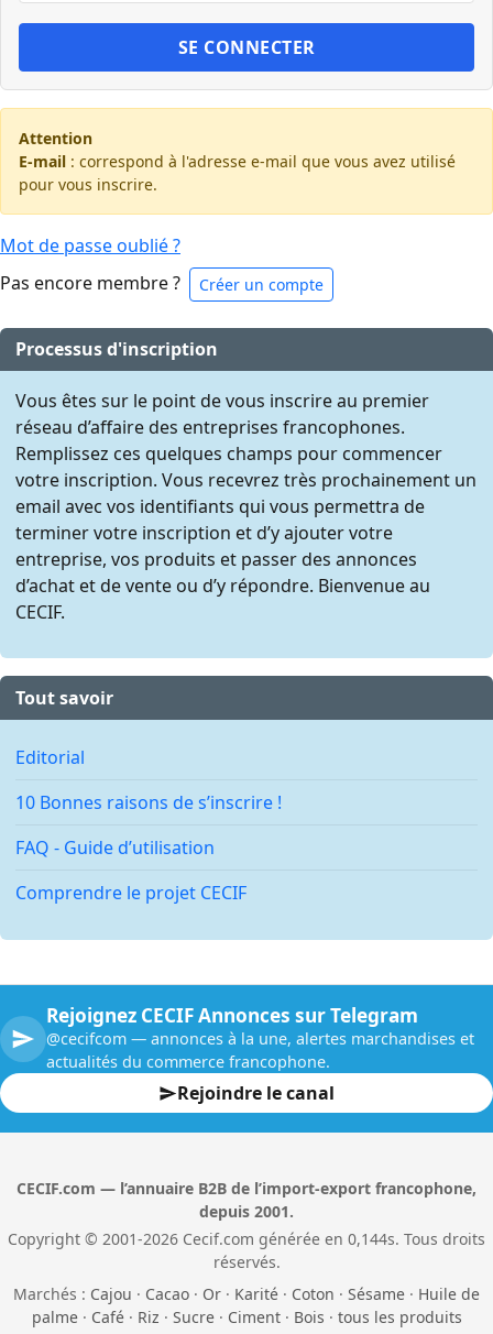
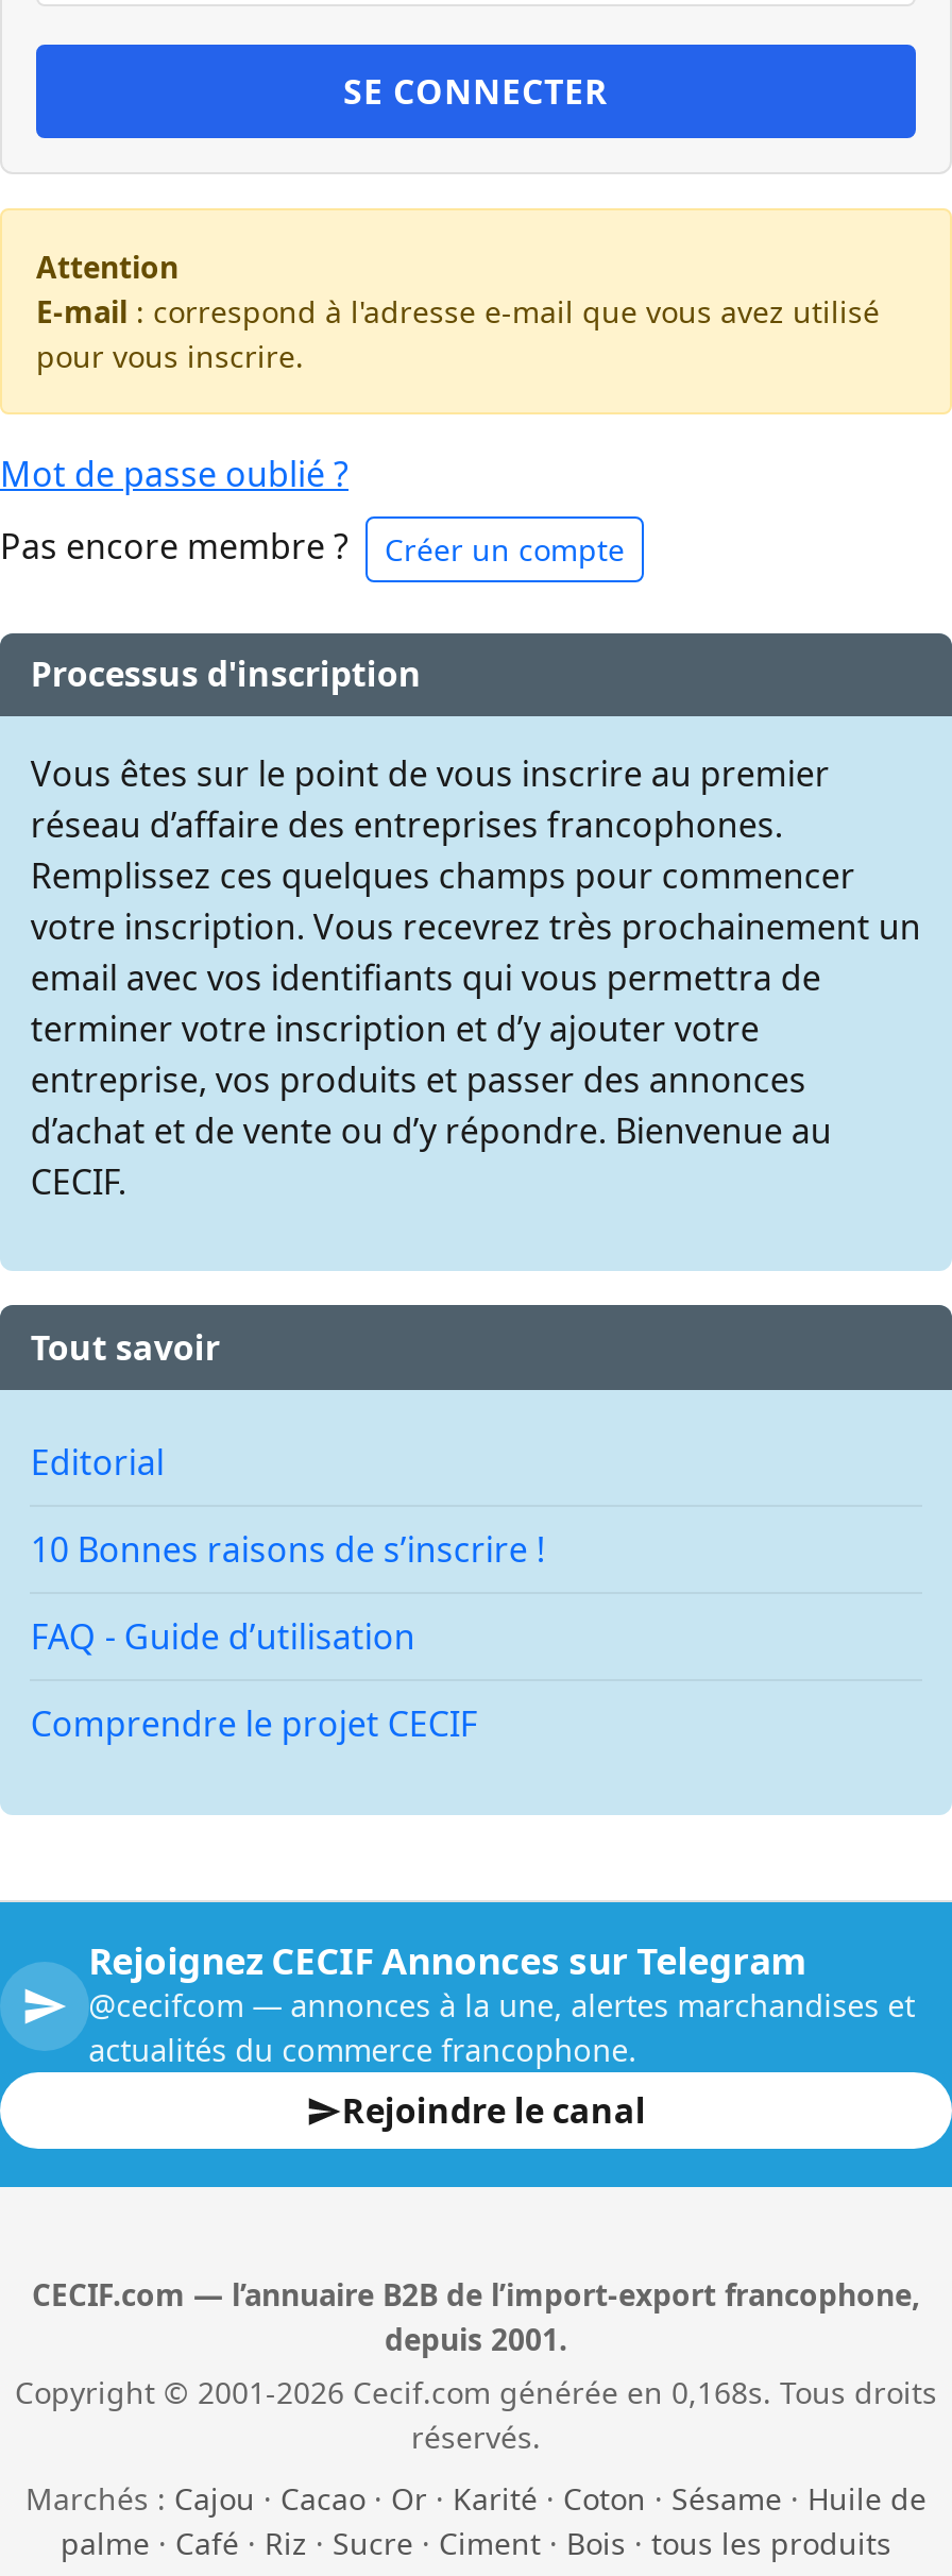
- Copyright © 2001-2026 Cecif.com générée en 0,144s. Tous droits
+ Copyright © 2001-2026 Cecif.com générée en 0,168s. Tous droits
